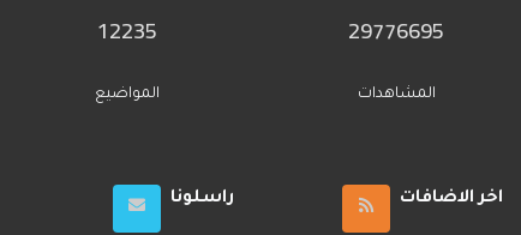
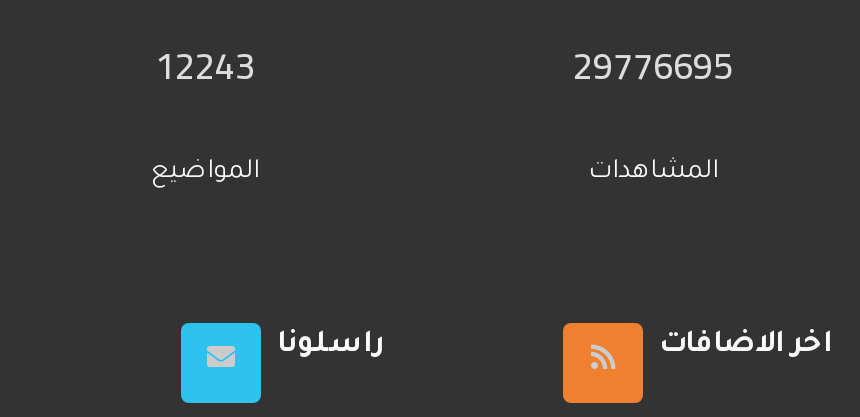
- 12235
+ 12243
